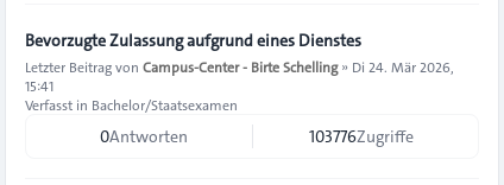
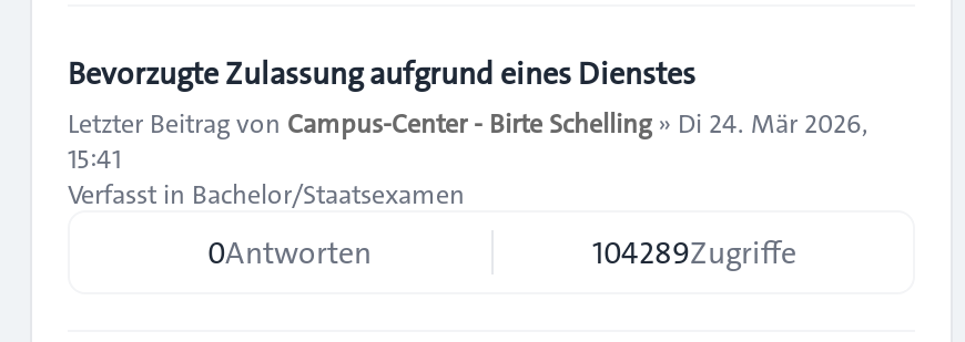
- 103776Zugriffe
+ 104289Zugriffe
